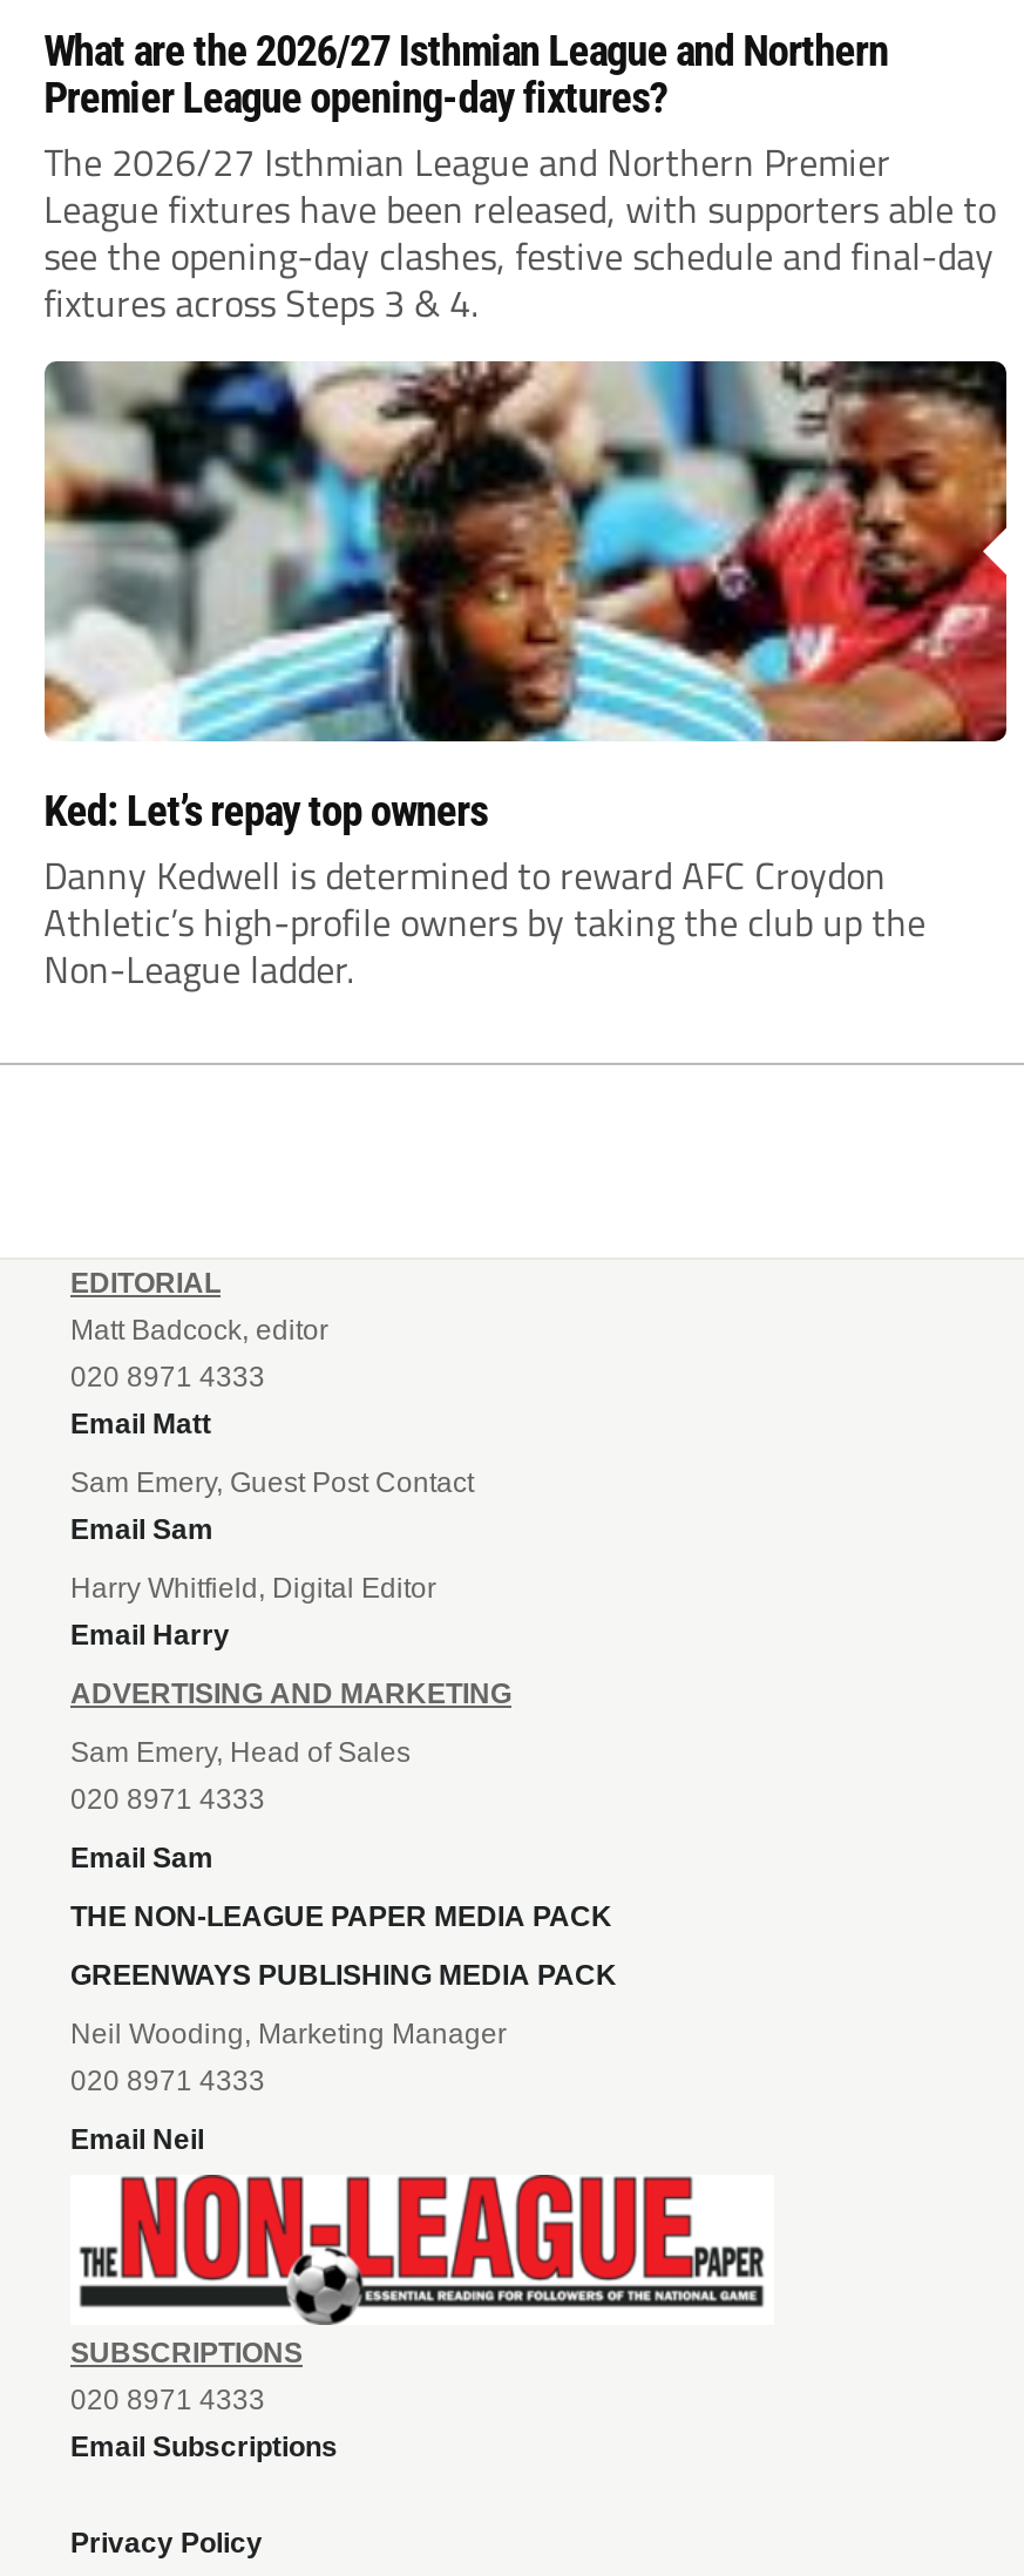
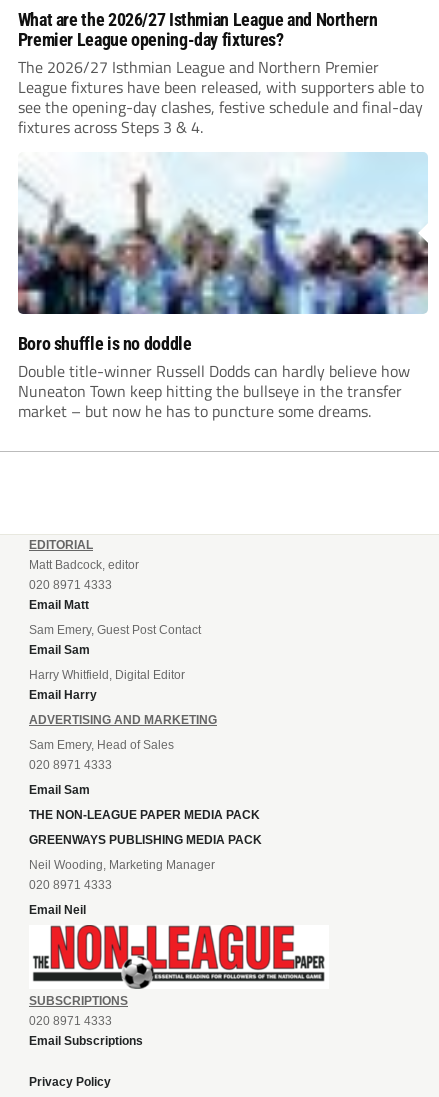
- [image]
- Ked: Let’s repay top owners
- Danny Kedwell is determined to reward AFC Croydon
- Athletic’s high-profile owners by taking the club up the
- Non-League ladder.
+ [image]
+ Boro shuffle is no doddle
+ Double title-winner Russell Dodds can hardly believe how
+ Nuneaton Town keep hitting the bullseye in the transfer
+ market – but now he has to puncture some dreams.
